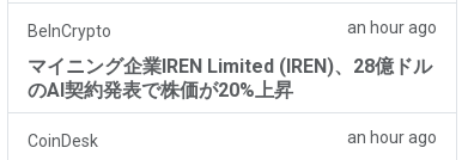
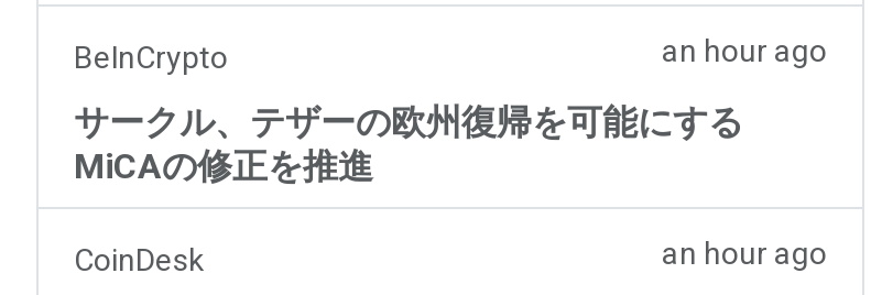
- マイニング企業IREN Limited (IREN)、28億ドル
- のAI契約発表で株価が20%上昇
+ サークル、テザーの欧州復帰を可能にする
+ MiCAの修正を推進
